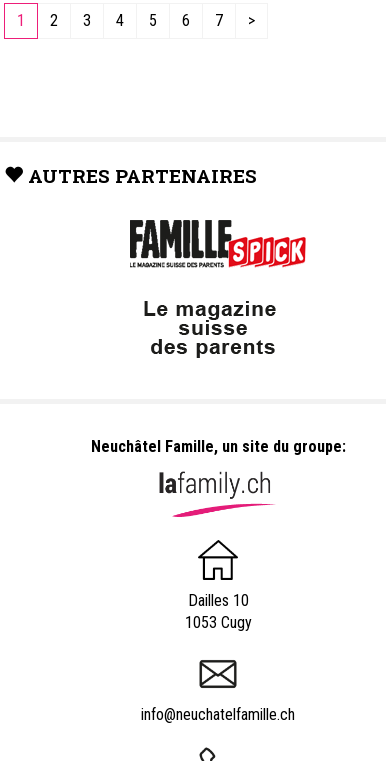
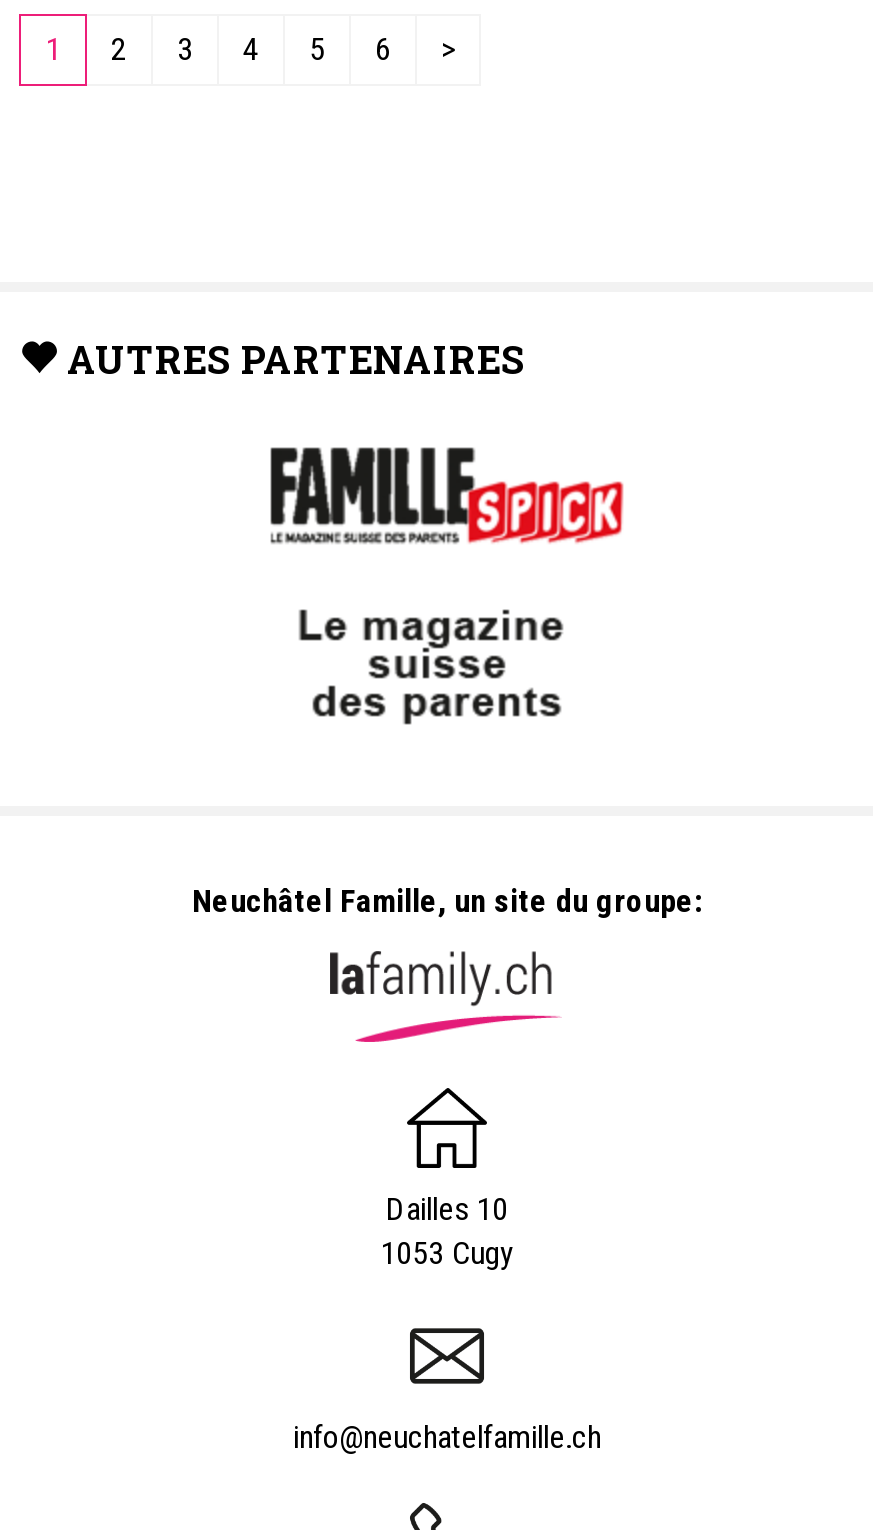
- 7
